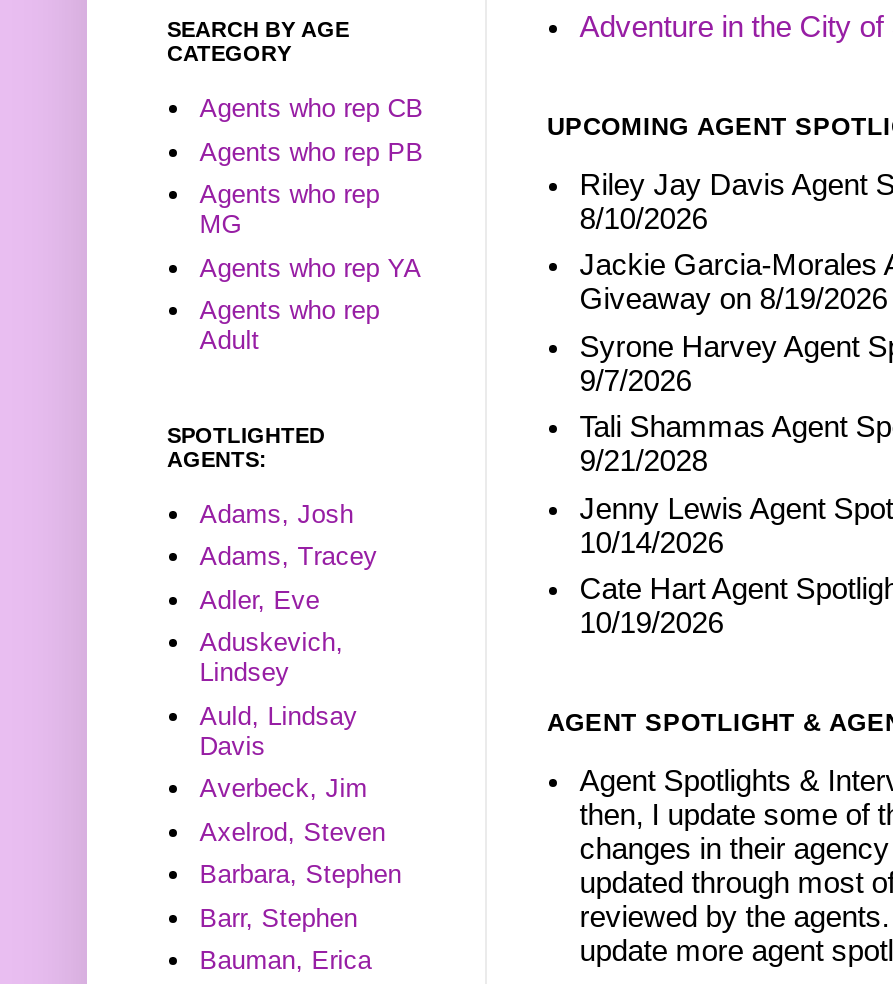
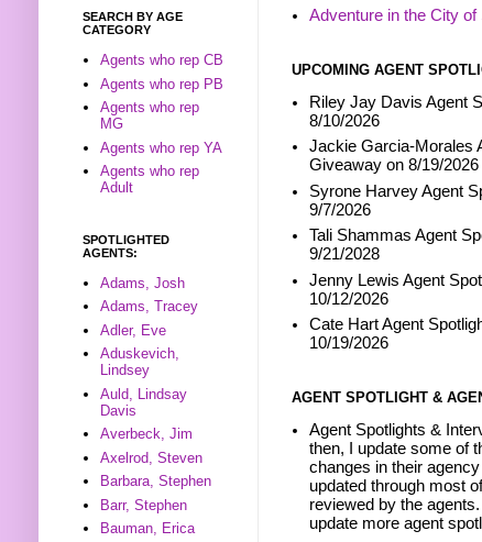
- 10/14/2026
+ 10/12/2026
